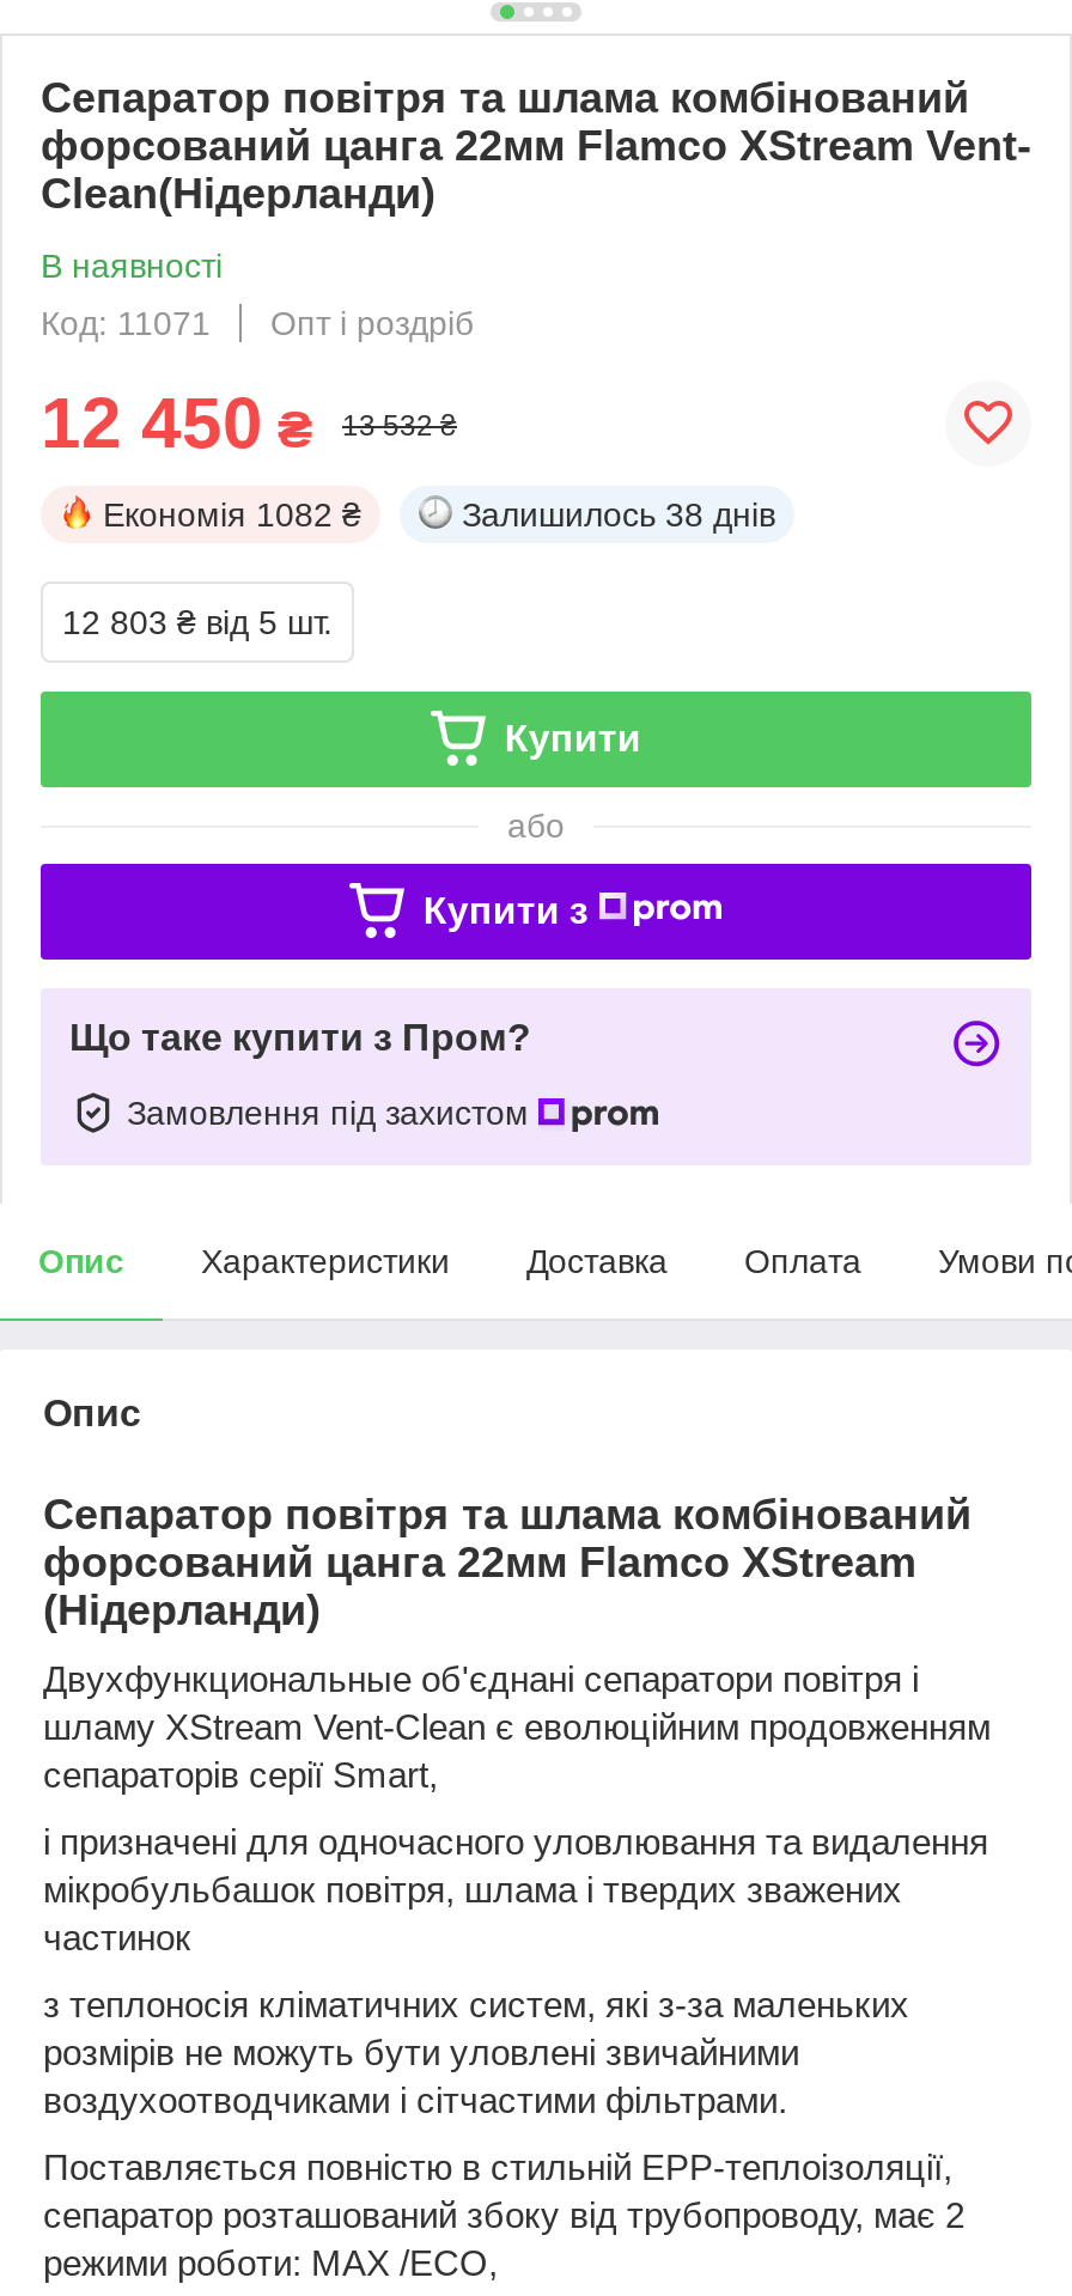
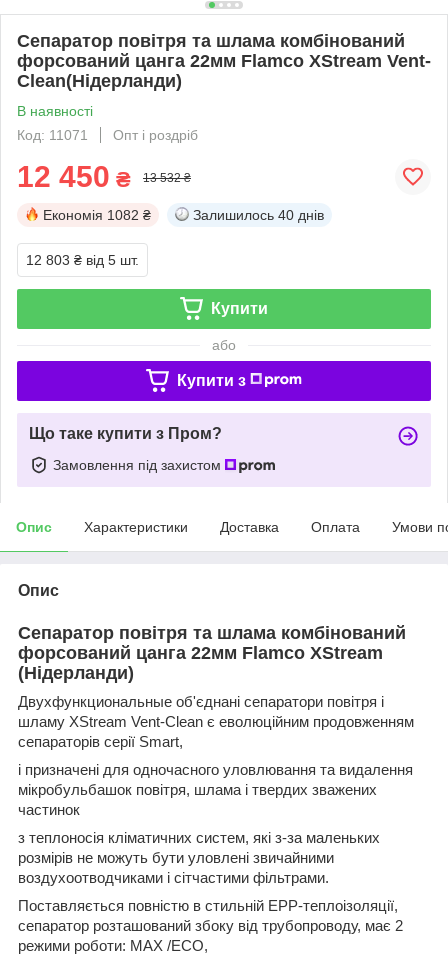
- Залишилось 38 днів
+ Залишилось 40 днів
